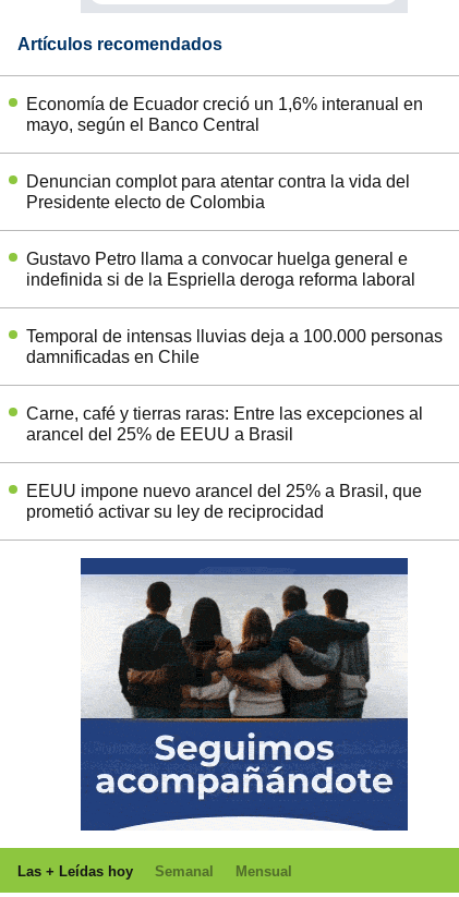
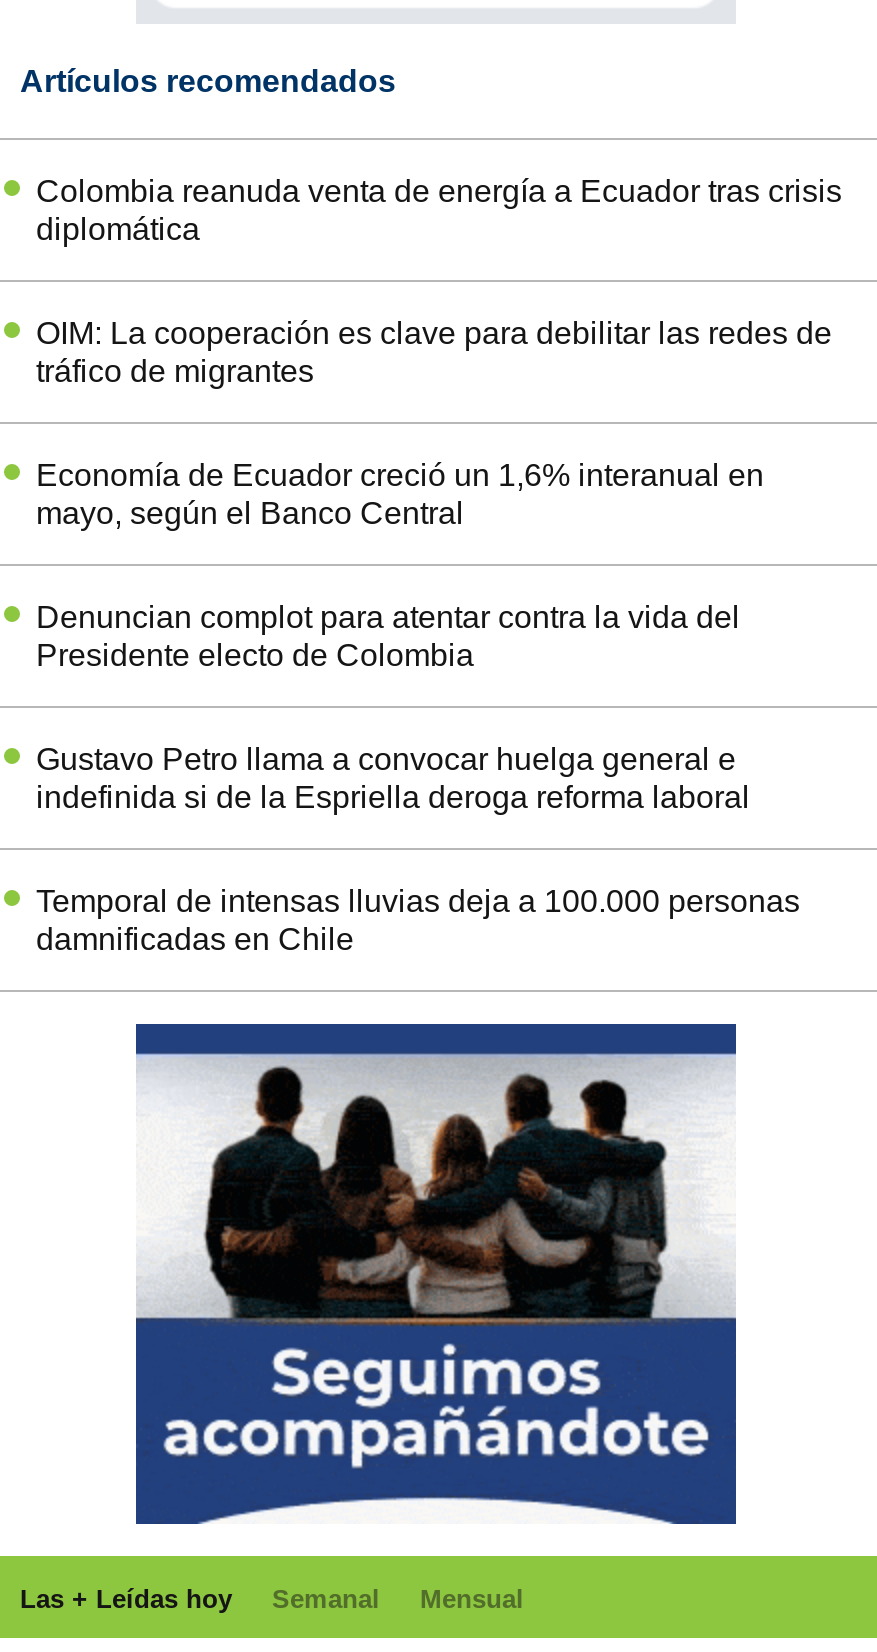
+ Colombia reanuda venta de energía a Ecuador tras crisis
+ diplomática
+ OIM: La cooperación es clave para debilitar las redes de
+ tráfico de migrantes

moved down: Economía de Ecuador creció un 1,6% interanual en | mayo, según el Banco Central | Denuncian complot para atentar contra la vida del | Presidente electo de Colombia | Gustavo Petro llama a convocar huelga general e | indefinida si de la Espriella deroga reforma laboral | Temporal de intensas lluvias deja a 100.000 personas | damnificadas en Chile

- Carne, café y tierras raras: Entre las excepciones al
- arancel del 25% de EEUU a Brasil
- EEUU impone nuevo arancel del 25% a Brasil, que
- prometió activar su ley de reciprocidad
